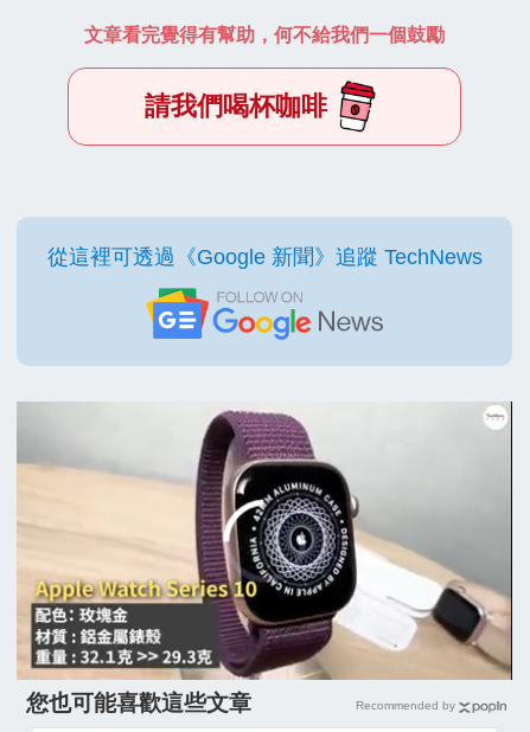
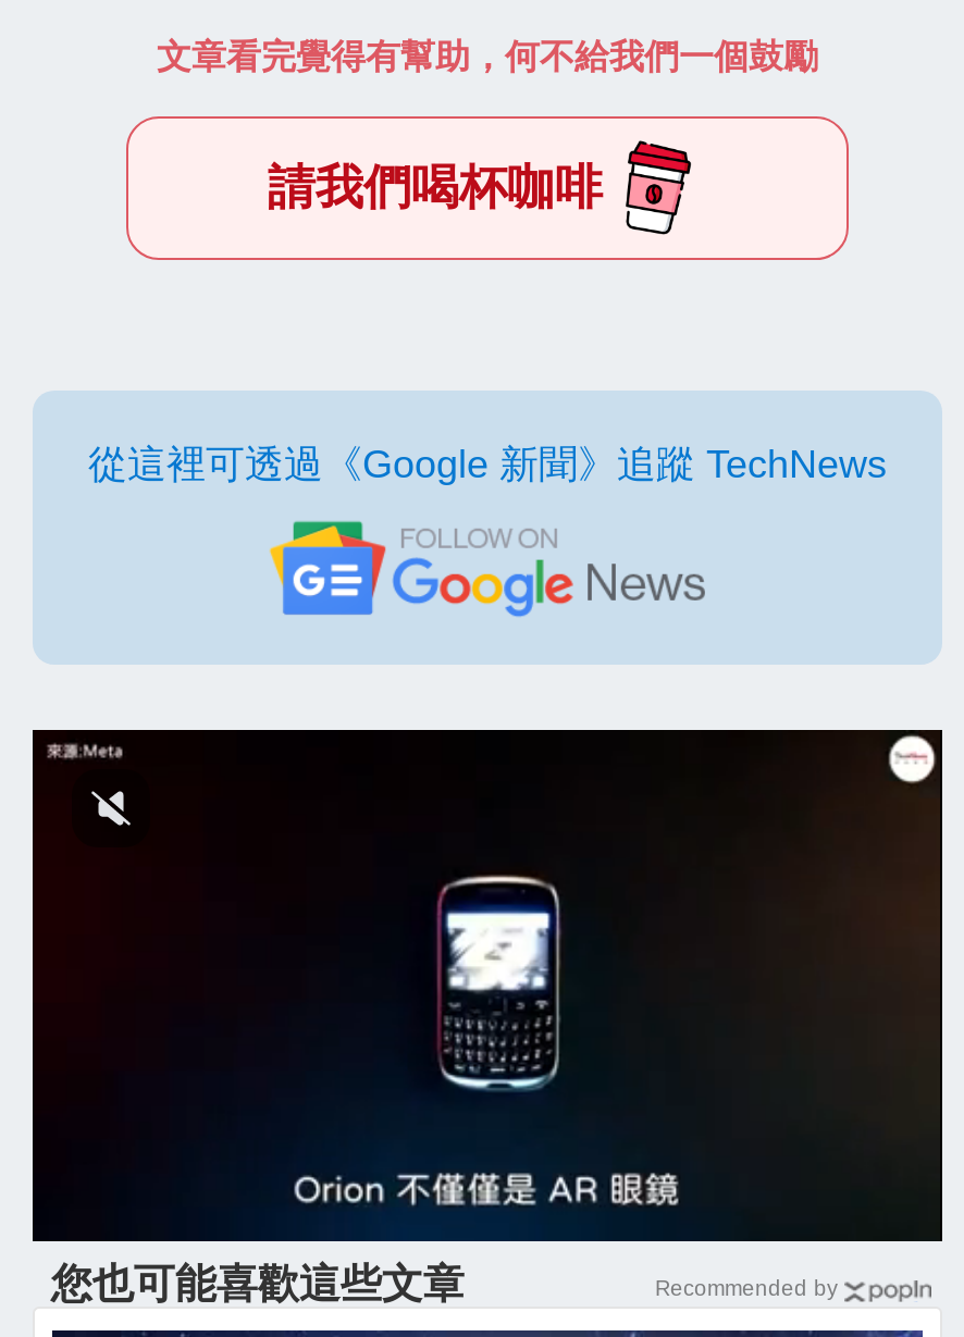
- [image]
+ [image]
